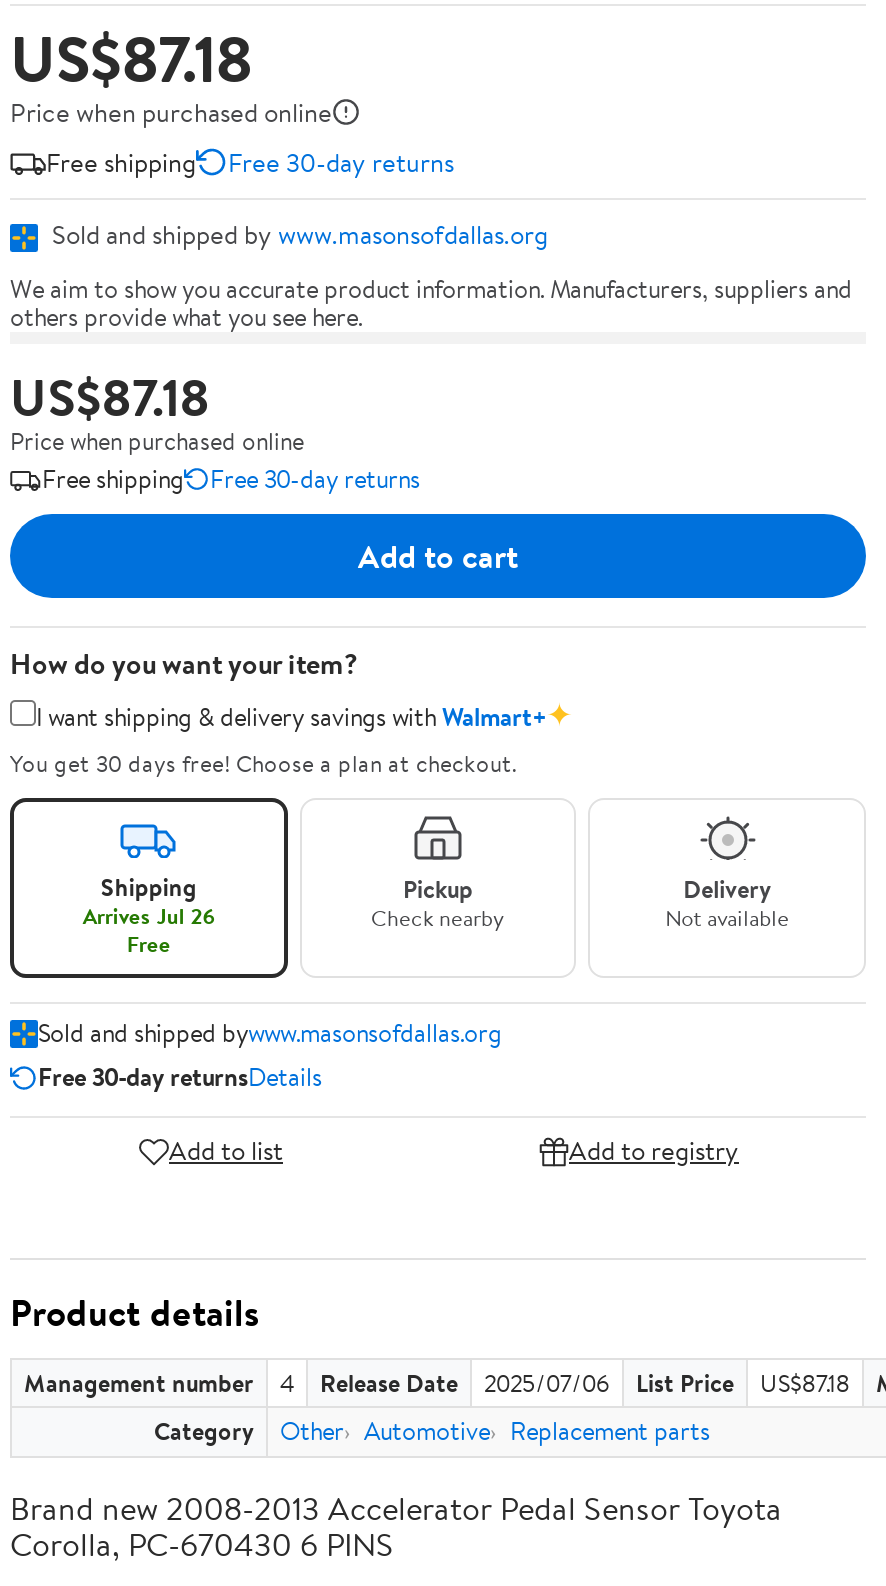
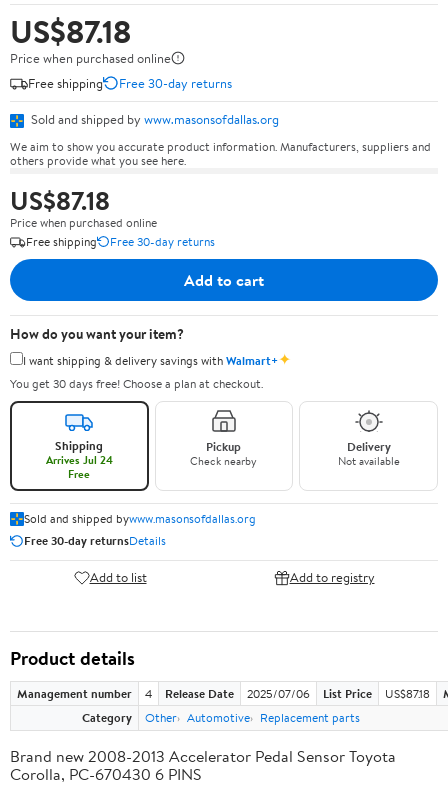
- Arrives Jul 26
+ Arrives Jul 24
